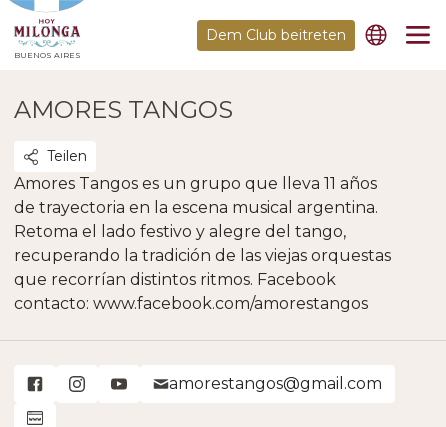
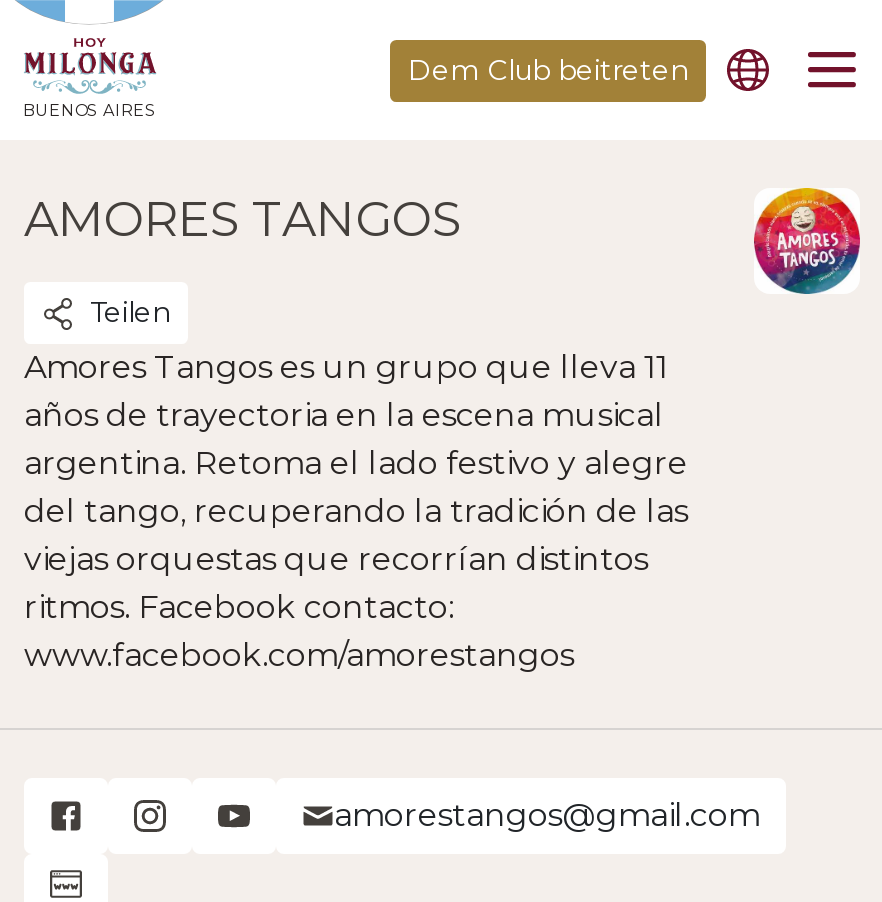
+ [image]
